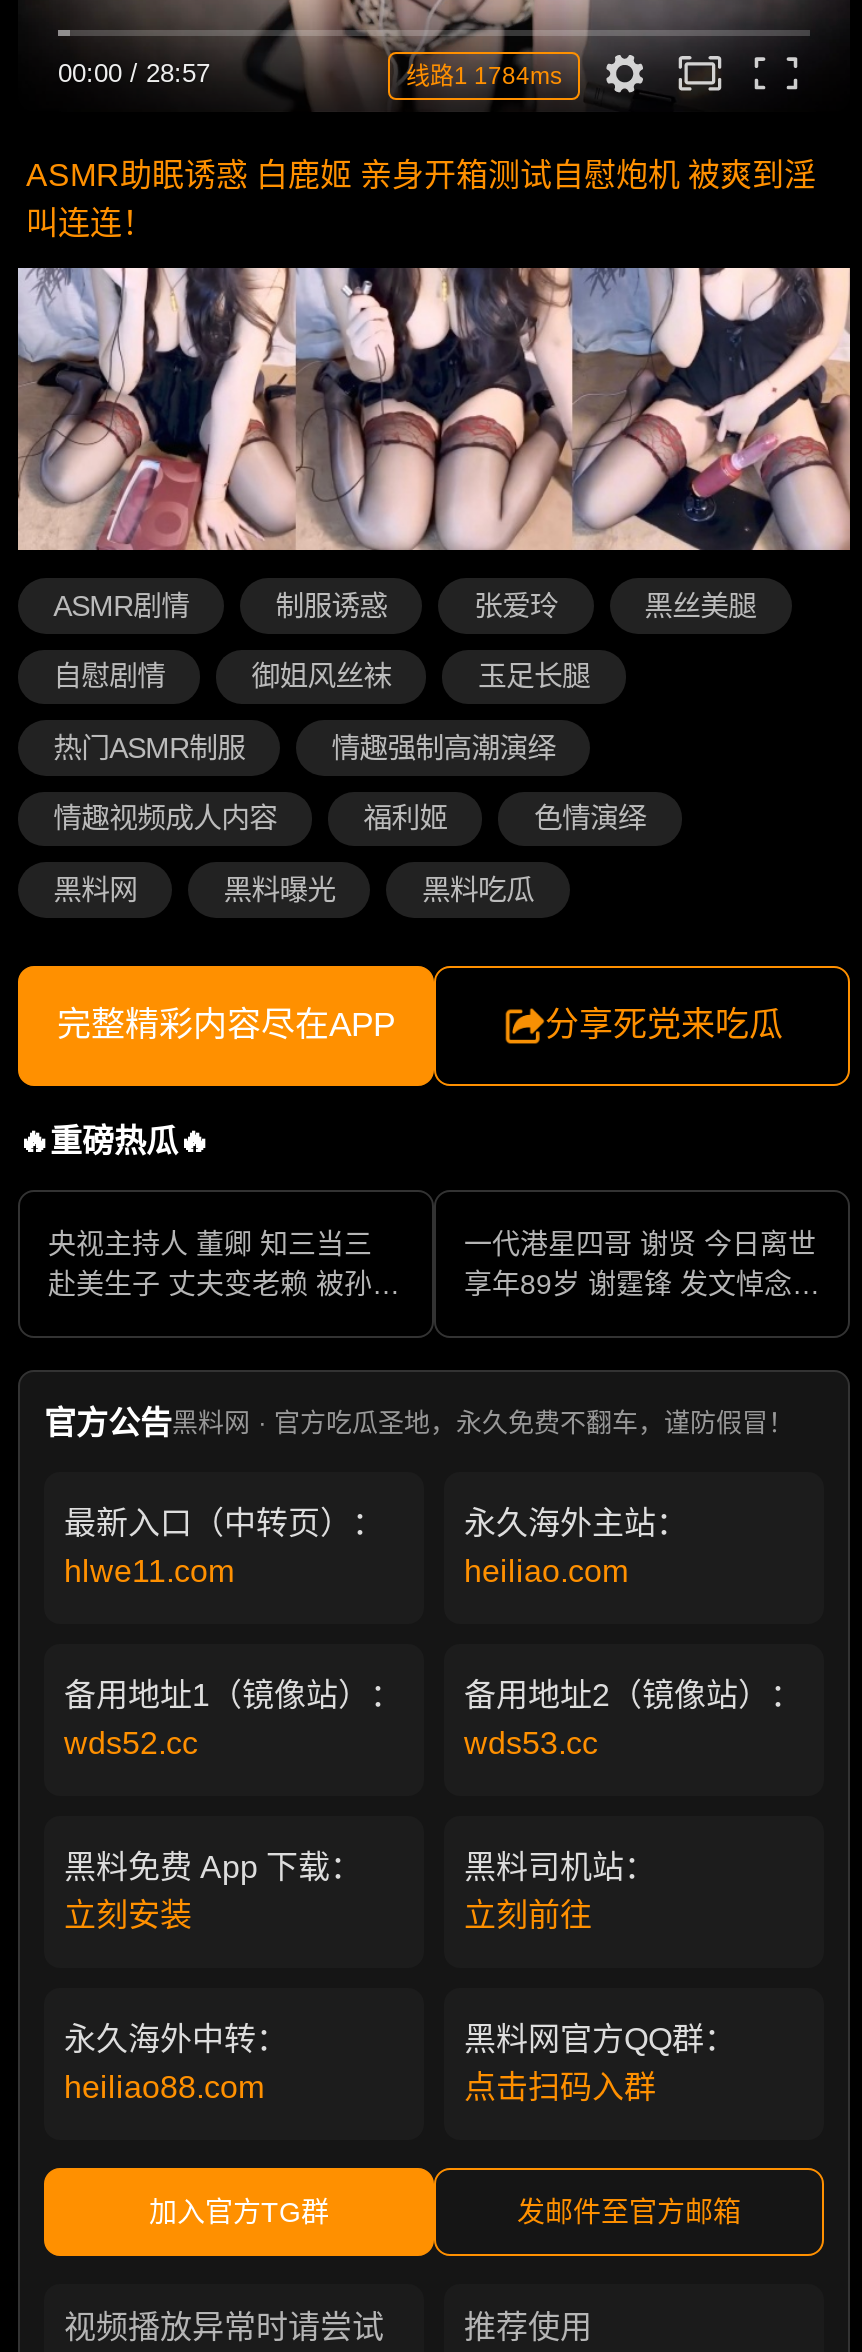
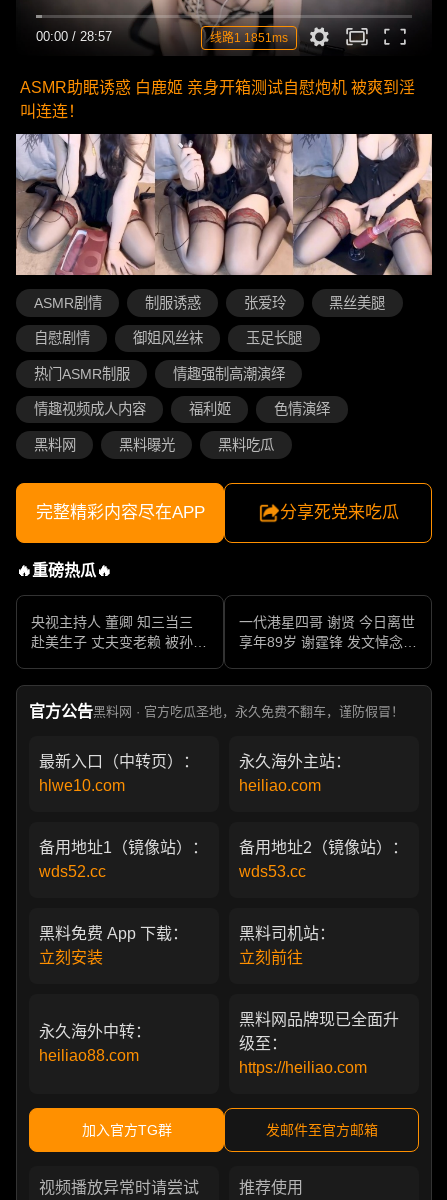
- 线路1 1784ms
+ 线路1 1851ms

- hlwe11.com
+ hlwe10.com

- 黑料网官方QQ群：
- 点击扫码入群
+ 黑料网品牌现已全面升
+ 级至：
+ https://heiliao.com
